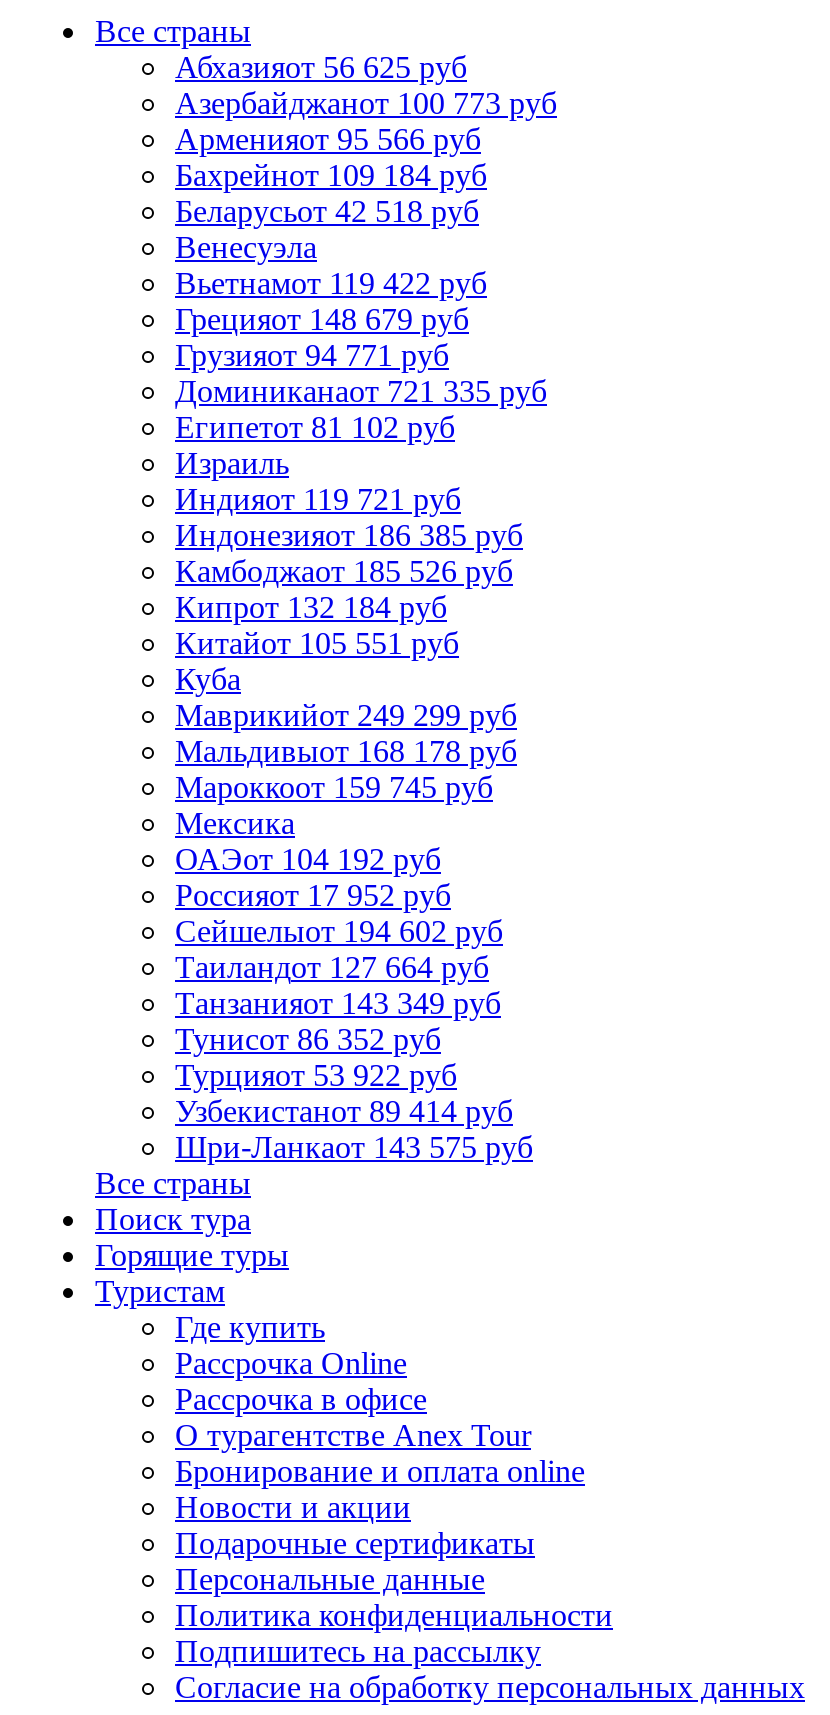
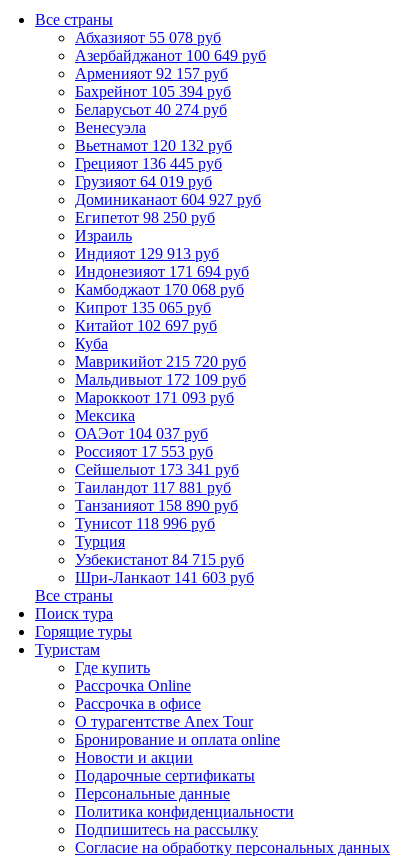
- Абхазияот 56 625 руб
+ Абхазияот 55 078 руб

- Азербайджанот 100 773 руб
+ Азербайджанот 100 649 руб

- Арменияот 95 566 руб
+ Арменияот 92 157 руб

- Бахрейнот 109 184 руб
+ Бахрейнот 105 394 руб

- Беларусьот 42 518 руб
+ Беларусьот 40 274 руб

- Вьетнамот 119 422 руб
+ Вьетнамот 120 132 руб

- Грецияот 148 679 руб
+ Грецияот 136 445 руб

- Грузияот 94 771 руб
+ Грузияот 64 019 руб

- Доминиканаот 721 335 руб
+ Доминиканаот 604 927 руб

- Египетот 81 102 руб
+ Египетот 98 250 руб

- Индияот 119 721 руб
+ Индияот 129 913 руб

- Индонезияот 186 385 руб
+ Индонезияот 171 694 руб

- Камбоджаот 185 526 руб
+ Камбоджаот 170 068 руб

- Кипрот 132 184 руб
+ Кипрот 135 065 руб

- Китайот 105 551 руб
+ Китайот 102 697 руб

- Маврикийот 249 299 руб
+ Маврикийот 215 720 руб

- Мальдивыот 168 178 руб
+ Мальдивыот 172 109 руб

- Мароккоот 159 745 руб
+ Мароккоот 171 093 руб

- ОАЭот 104 192 руб
- Россияот 17 952 руб
- Сейшелыот 194 602 руб
- Таиландот 127 664 руб
- Танзанияот 143 349 руб
- Тунисот 86 352 руб
- Турцияот 53 922 руб
- Узбекистанот 89 414 руб
- Шри-Ланкаот 143 575 руб
+ ОАЭот 104 037 руб
+ Россияот 17 553 руб
+ Сейшелыот 173 341 руб
+ Таиландот 117 881 руб
+ Танзанияот 158 890 руб
+ Тунисот 118 996 руб
+ Турция
+ Узбекистанот 84 715 руб
+ Шри-Ланкаот 141 603 руб
